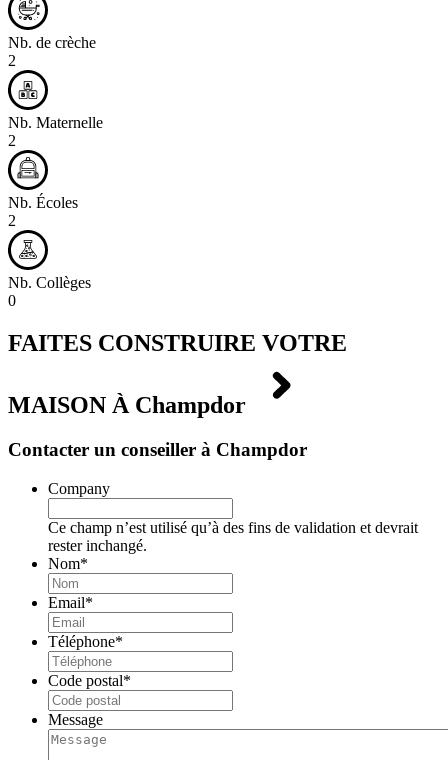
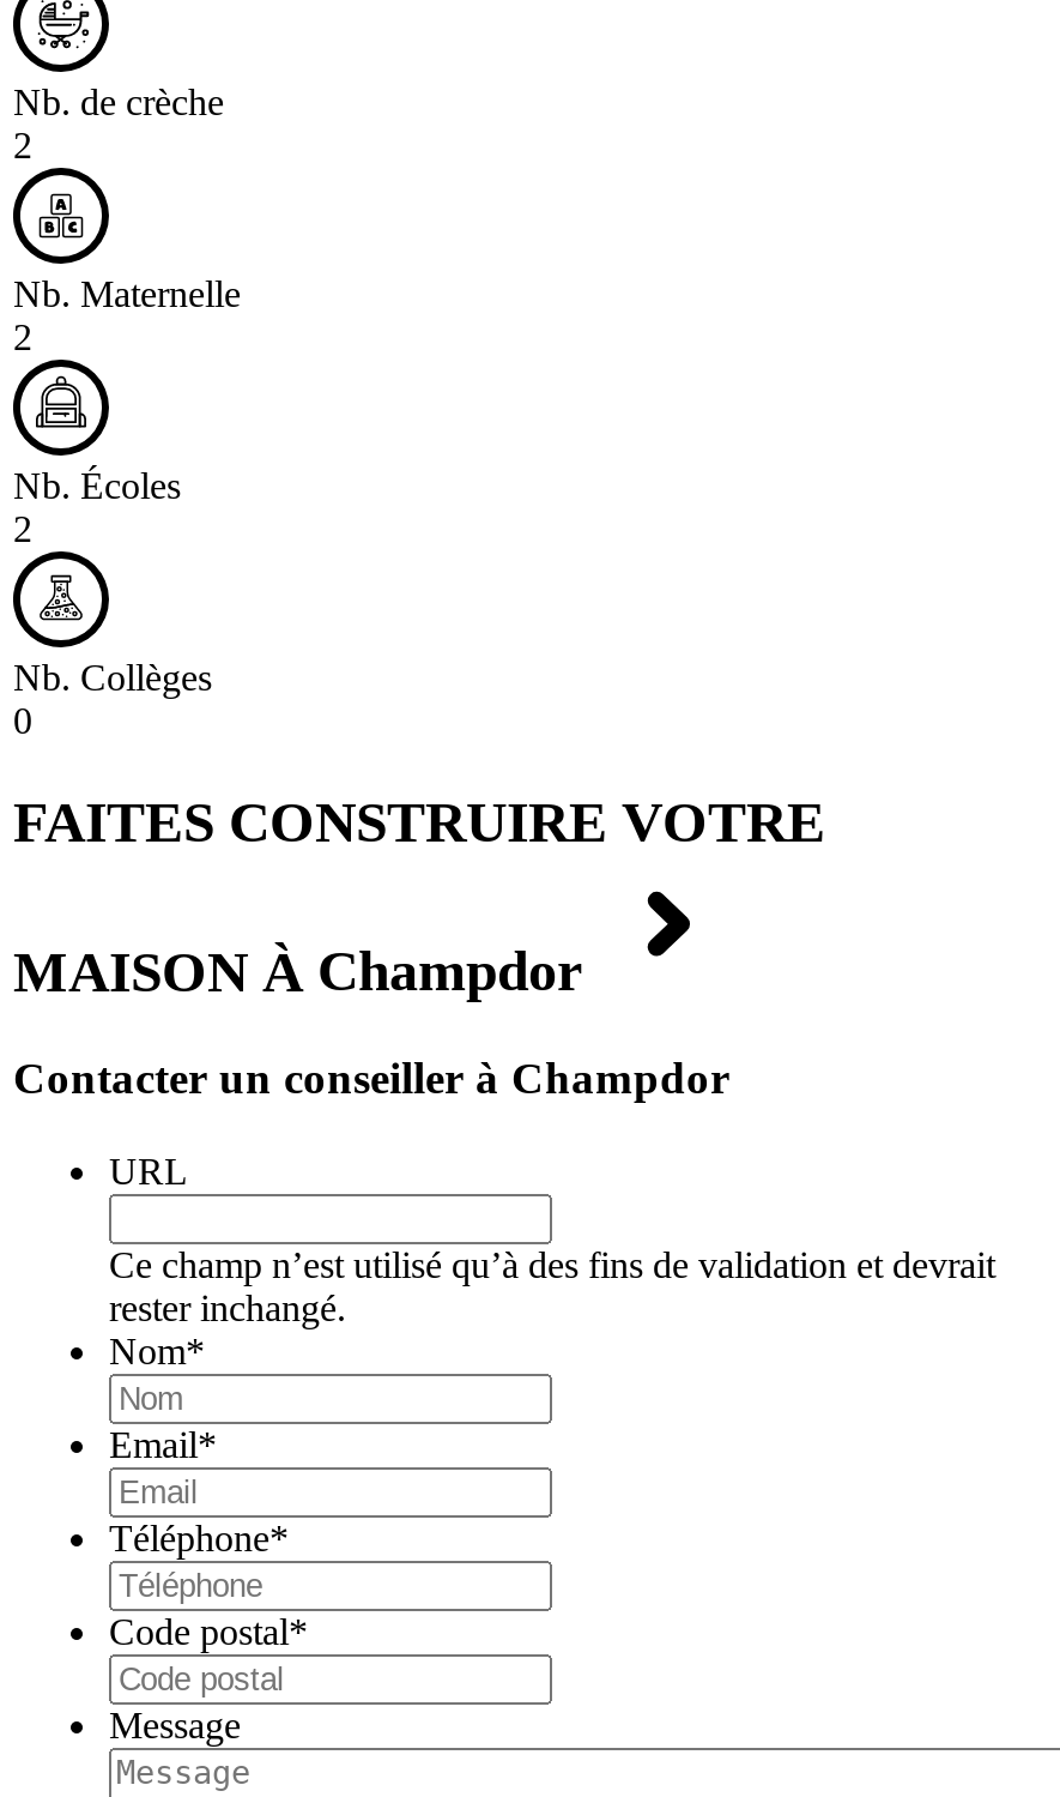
- Company
+ URL
